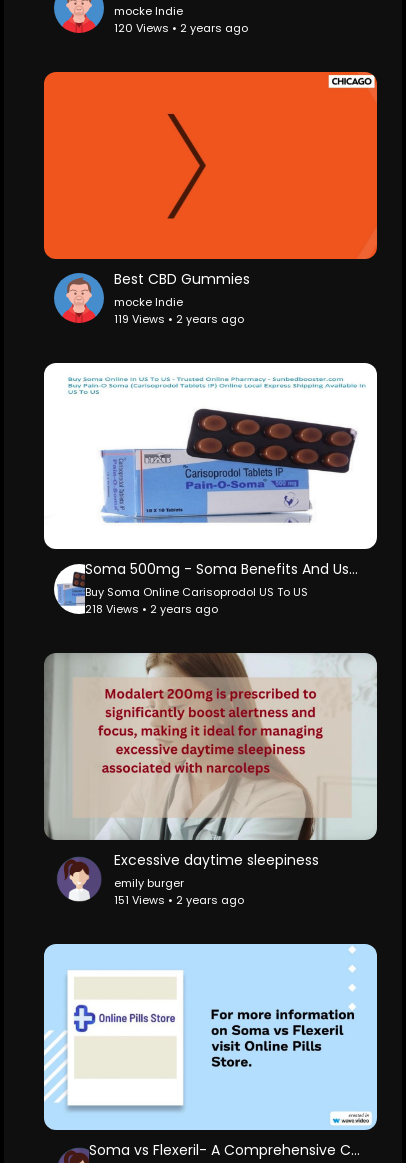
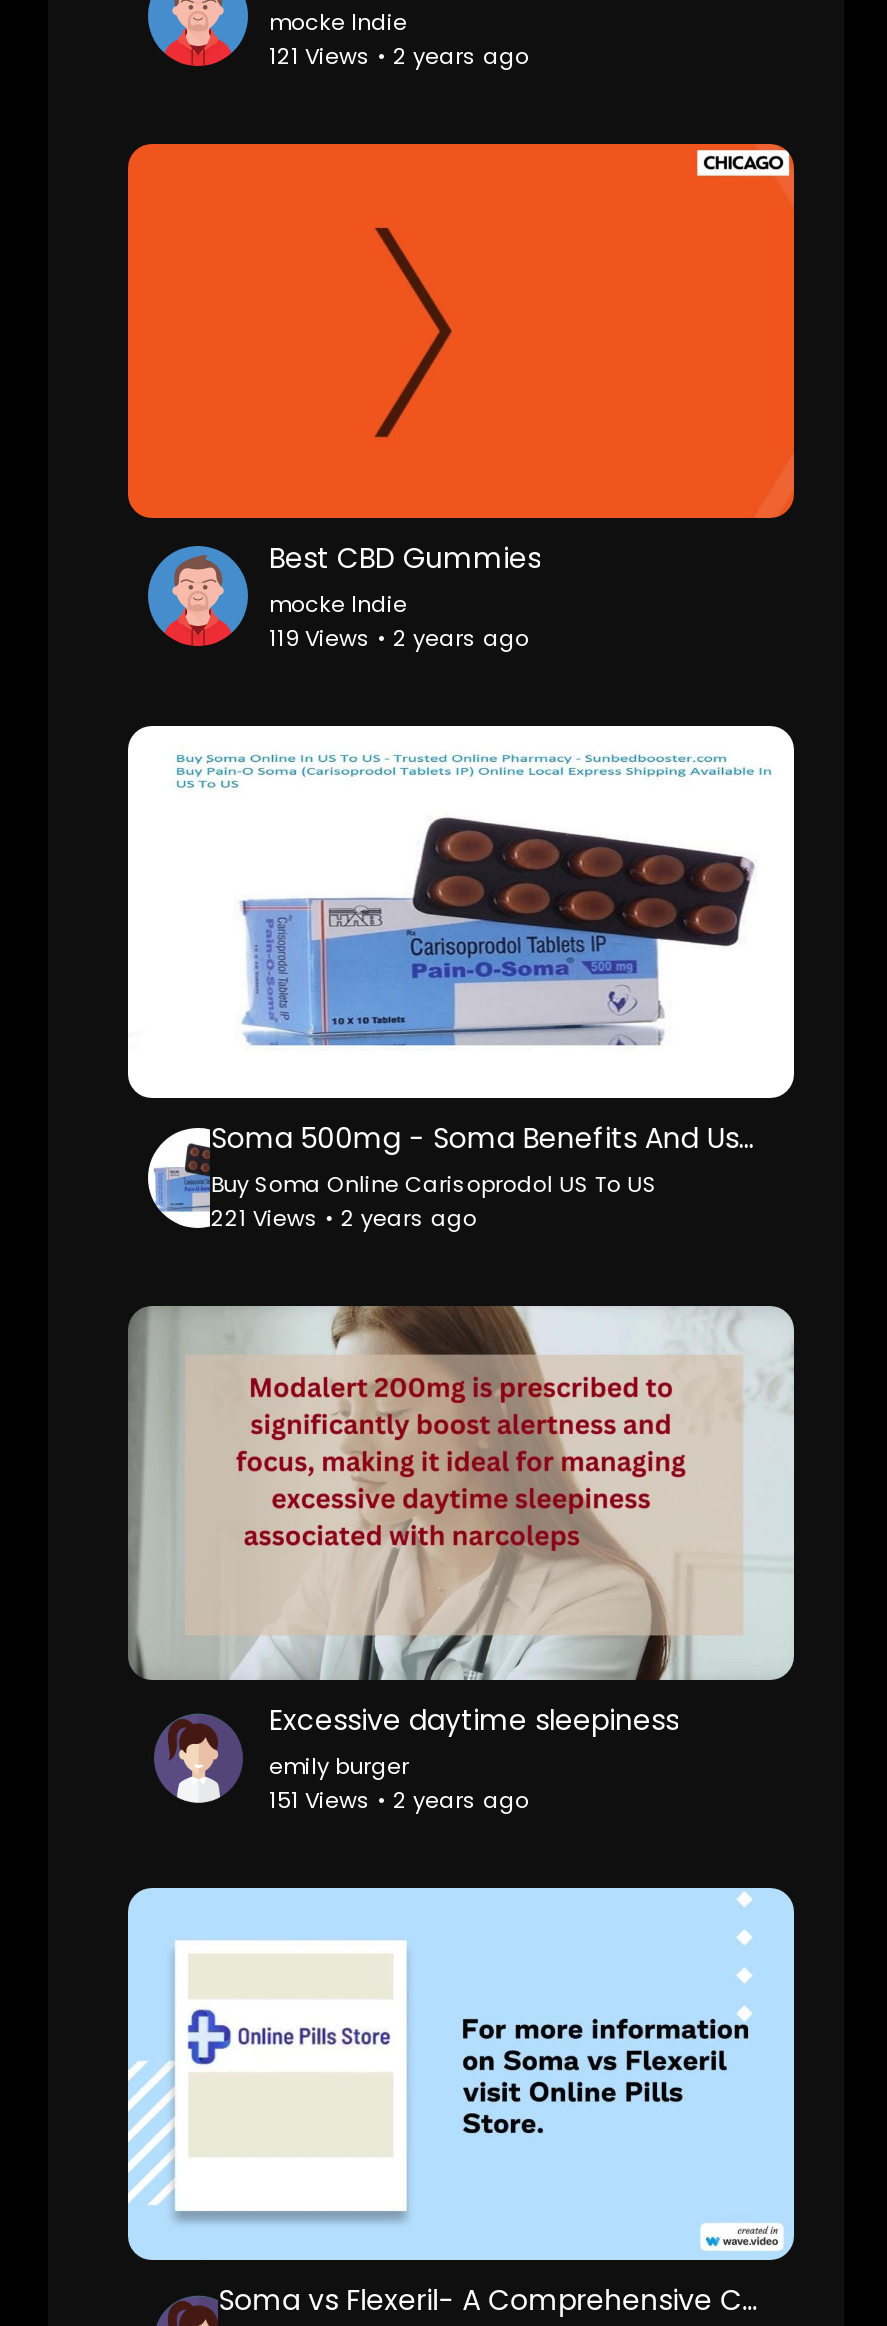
- 120 Views • 2 years ago
+ 121 Views • 2 years ago

- 218 Views • 2 years ago
+ 221 Views • 2 years ago
